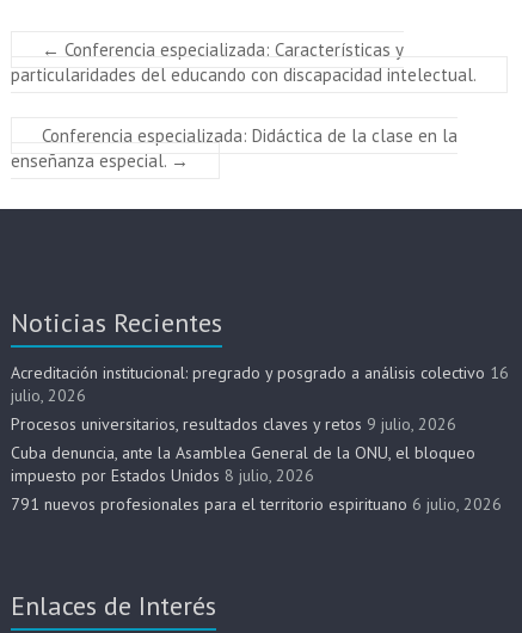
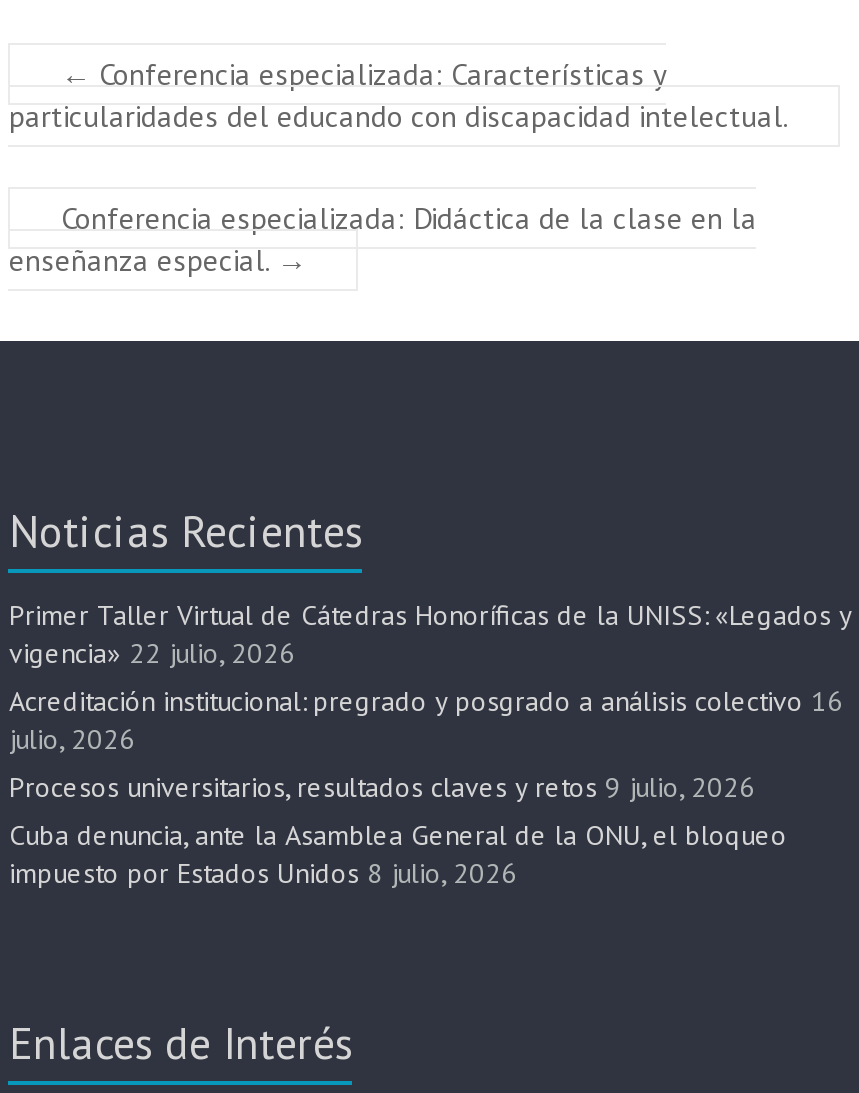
+ Primer Taller Virtual de Cátedras Honoríficas de la UNISS: «Legados y
+ vigencia» 22 julio, 2026

moved down: Acreditación institucional: pregrado y posgrado a análisis colectivo 16 | julio, 2026 | Procesos universitarios, resultados claves y retos 9 julio, 2026 | Cuba denuncia, ante la Asamblea General de la ONU, el bloqueo | impuesto por Estados Unidos 8 julio, 2026

- 791 nuevos profesionales para el territorio espirituano 6 julio, 2026
